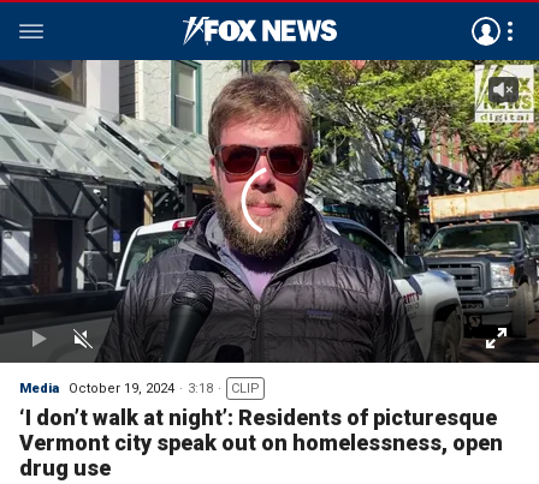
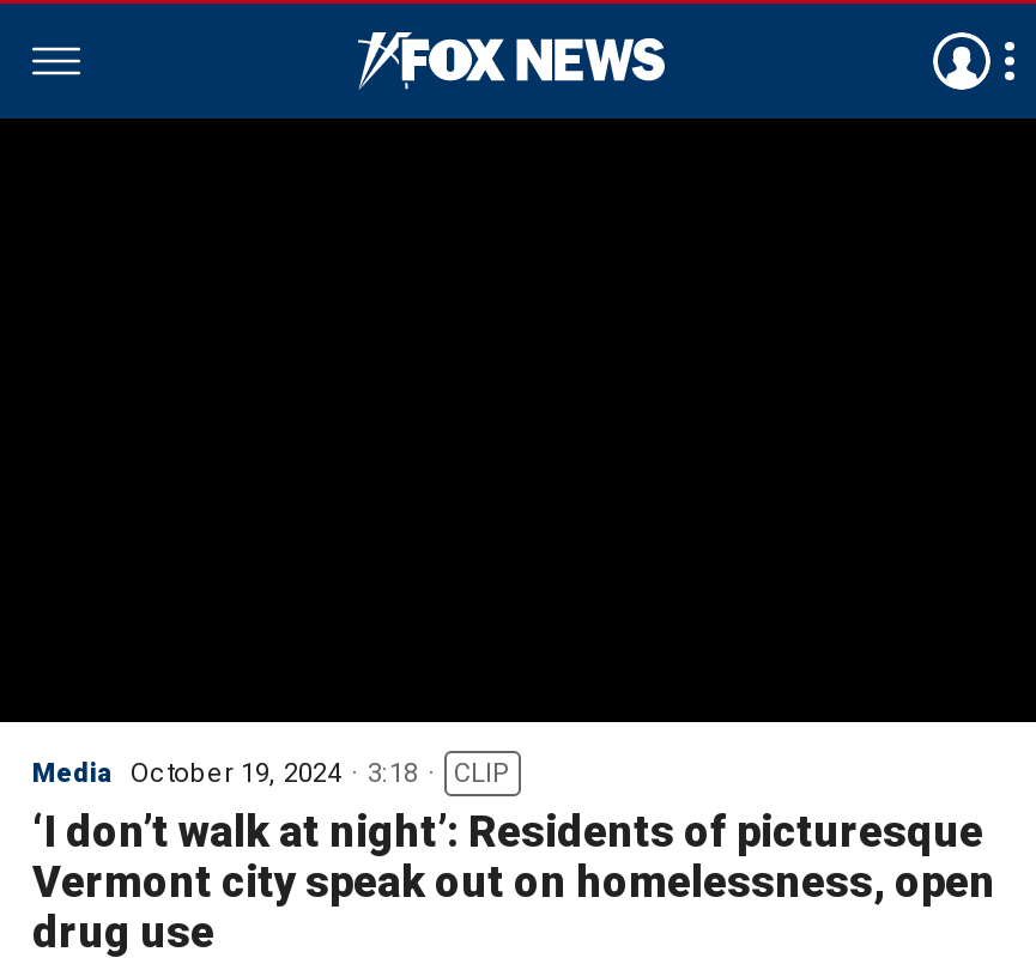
- [image]
